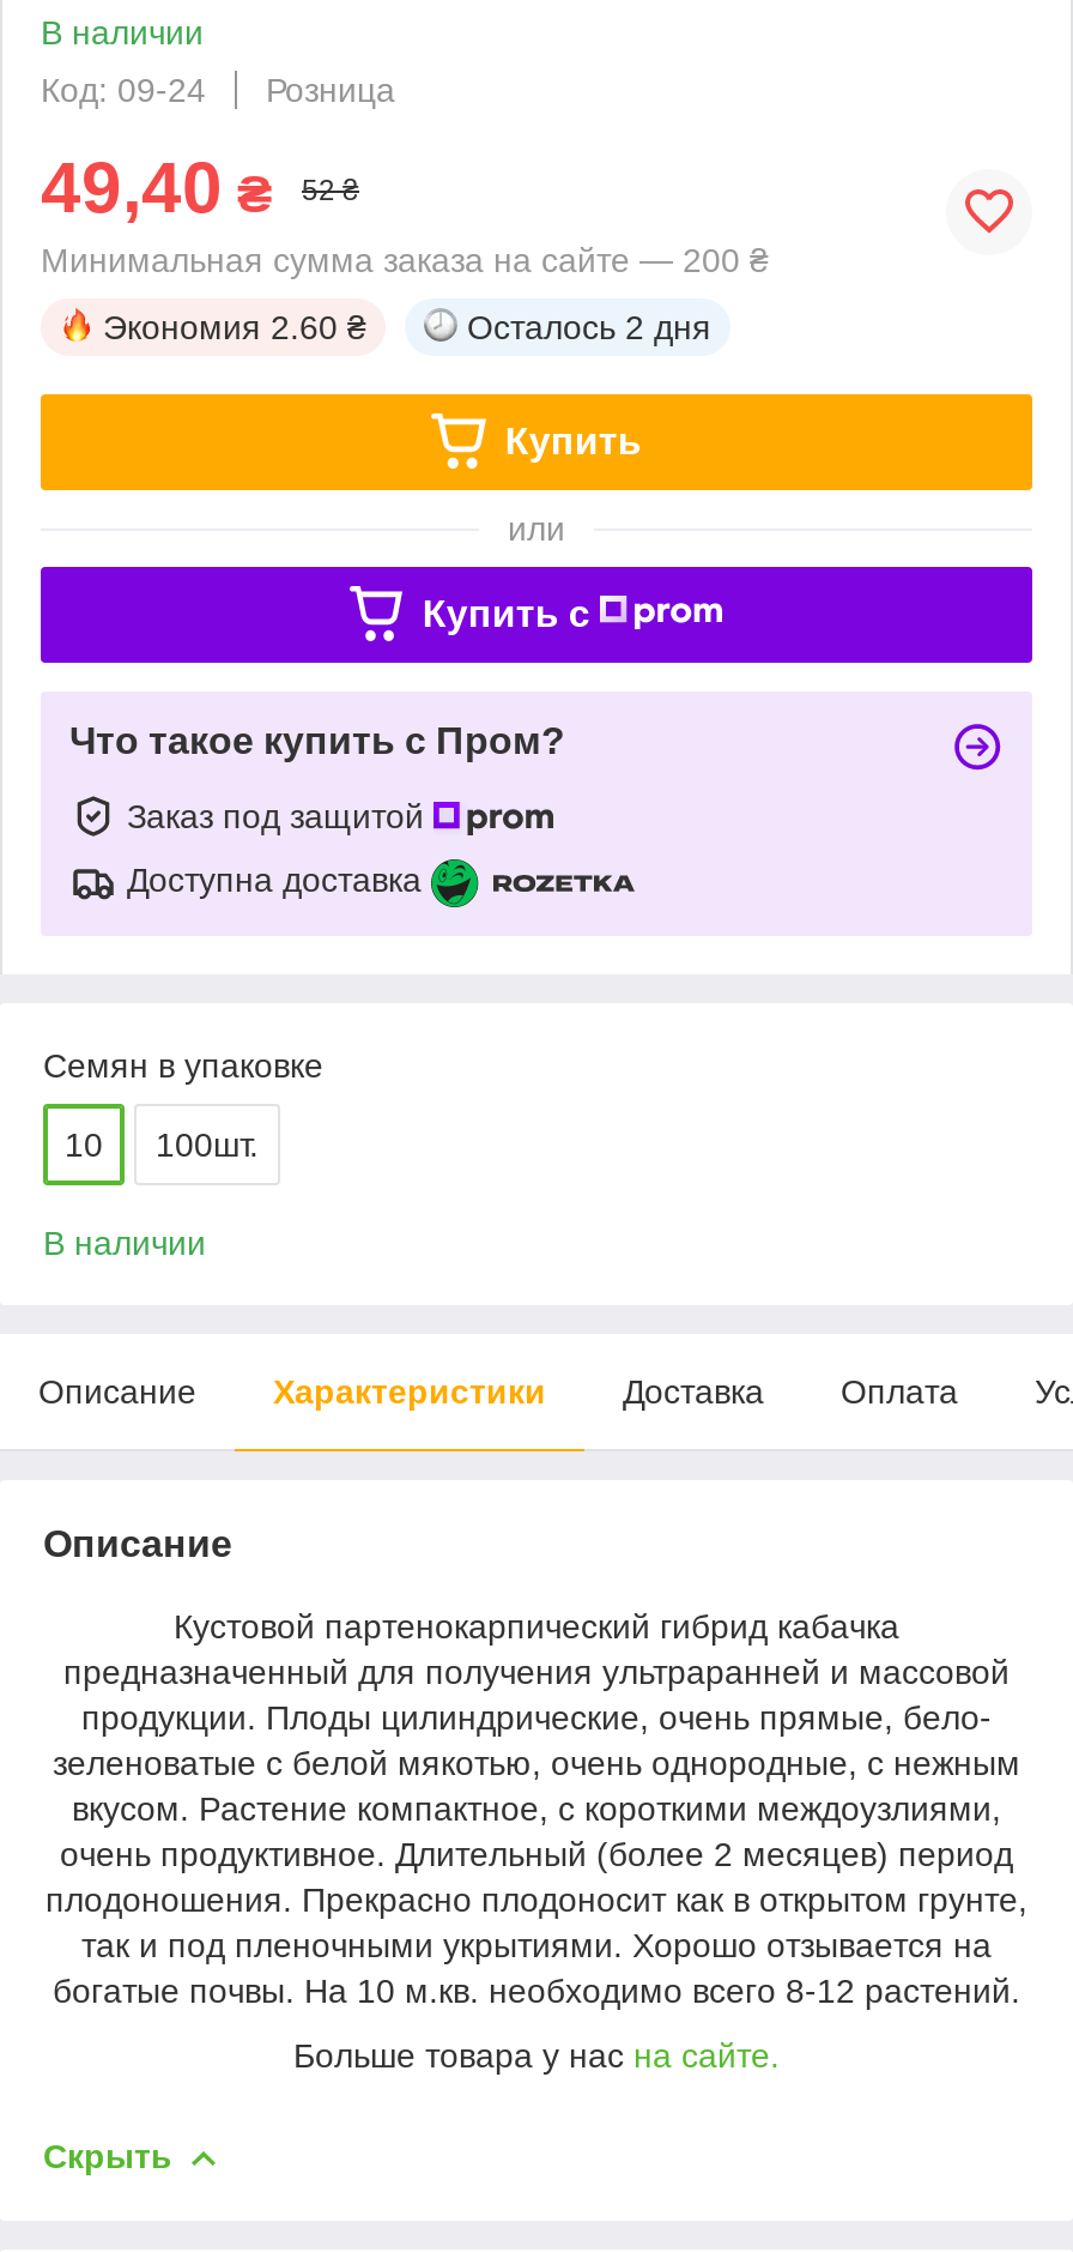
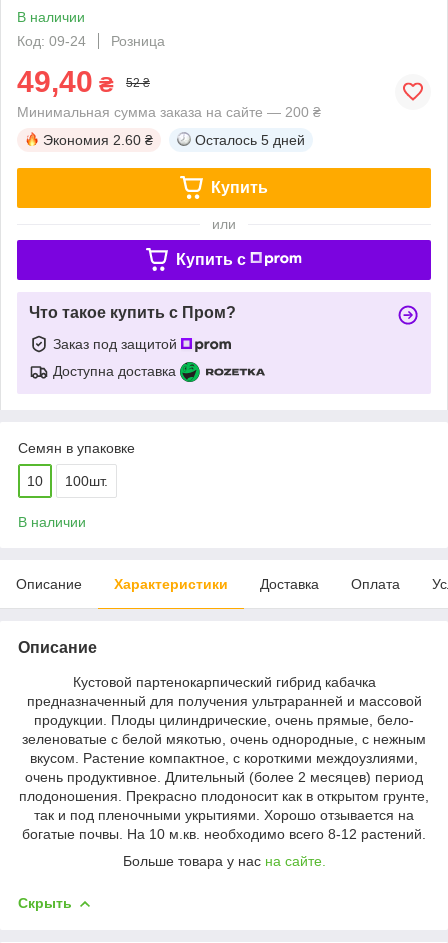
- Осталось 2 дня
+ Осталось 5 дней
